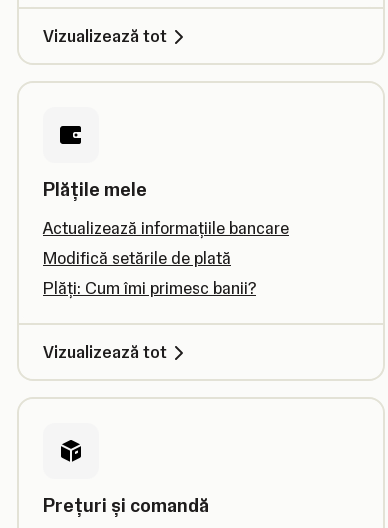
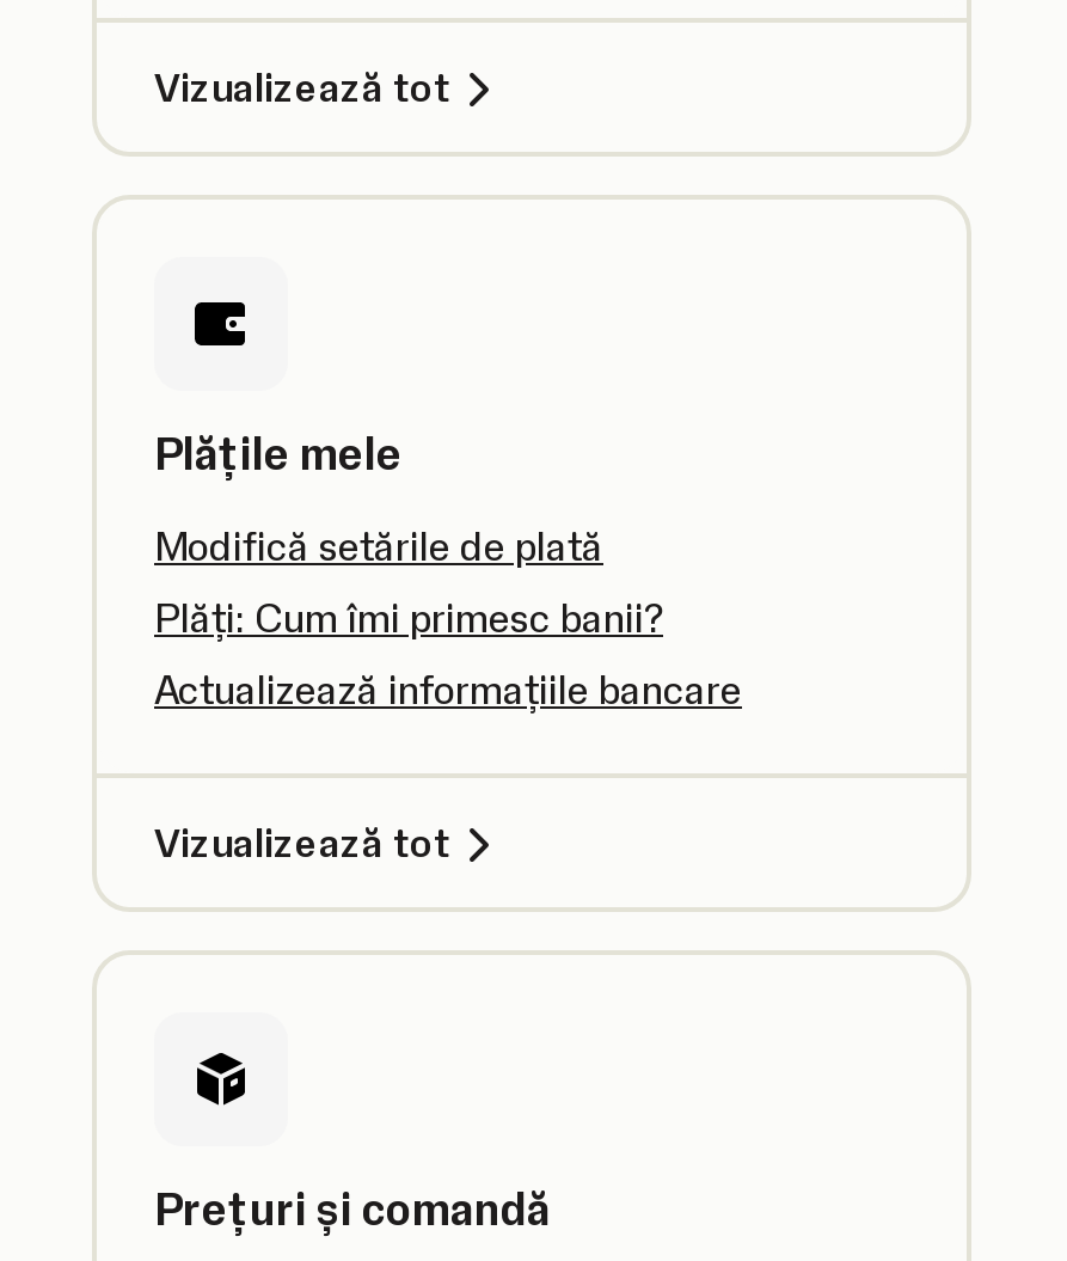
moved down: Actualizează informațiile bancare

moved up: Modifică setările de plată | Plăți: Cum îmi primesc banii?
